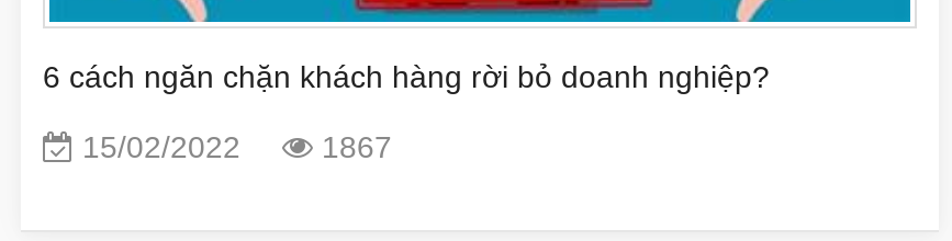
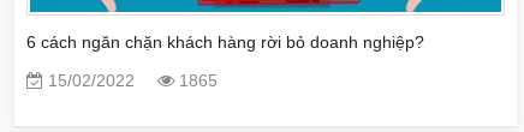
- 1867
+ 1865
